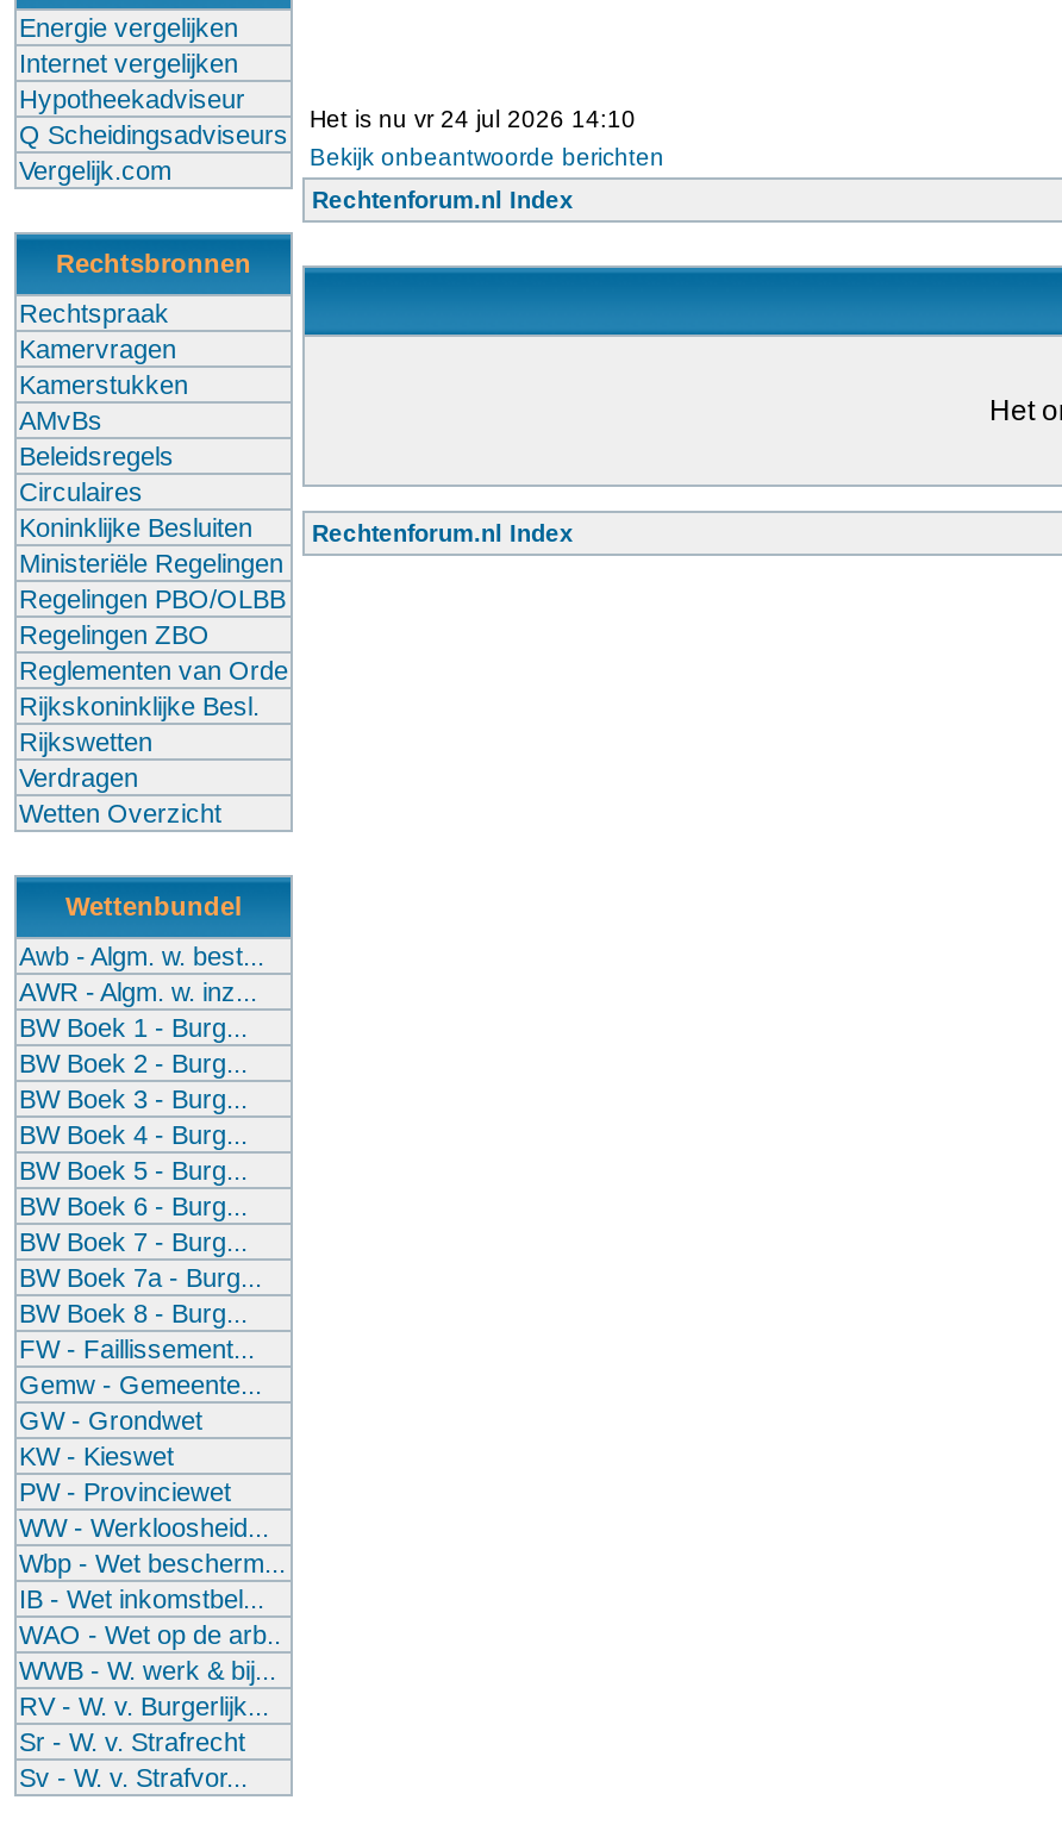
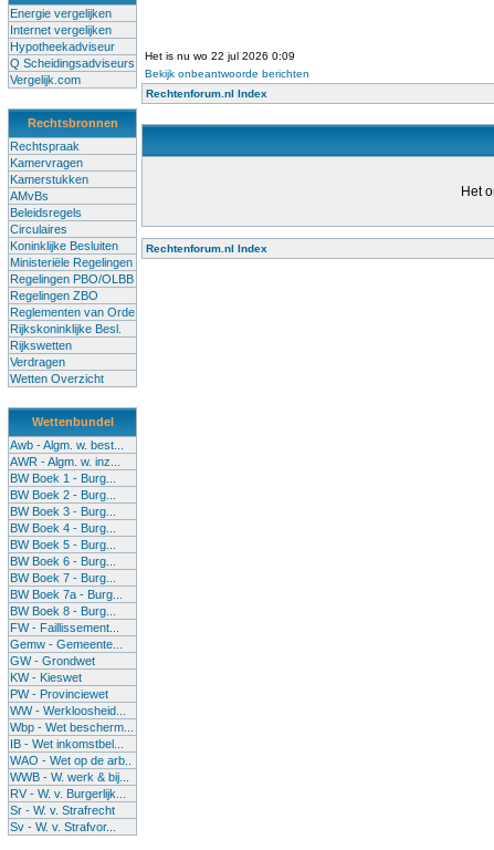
- Het is nu vr 24 jul 2026 14:10
+ Het is nu wo 22 jul 2026 0:09
